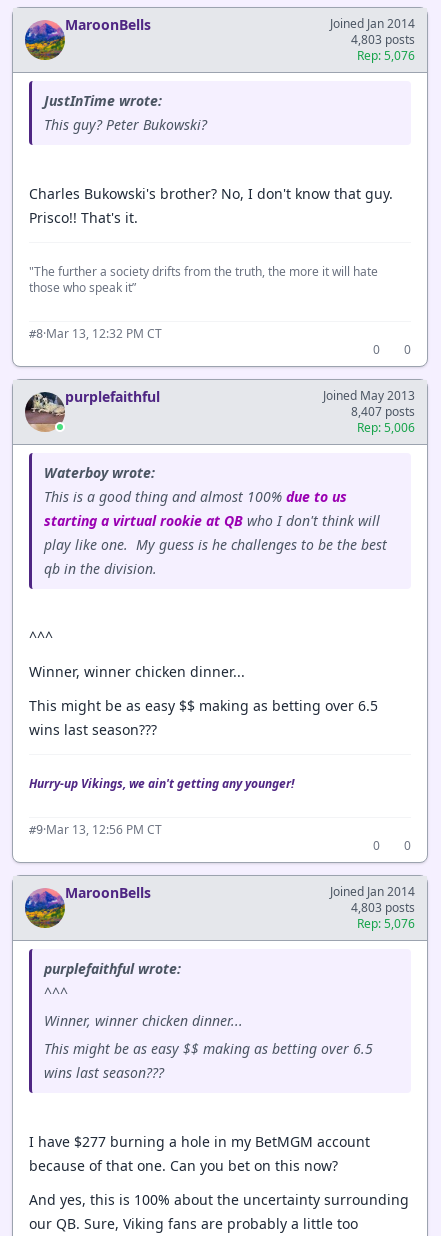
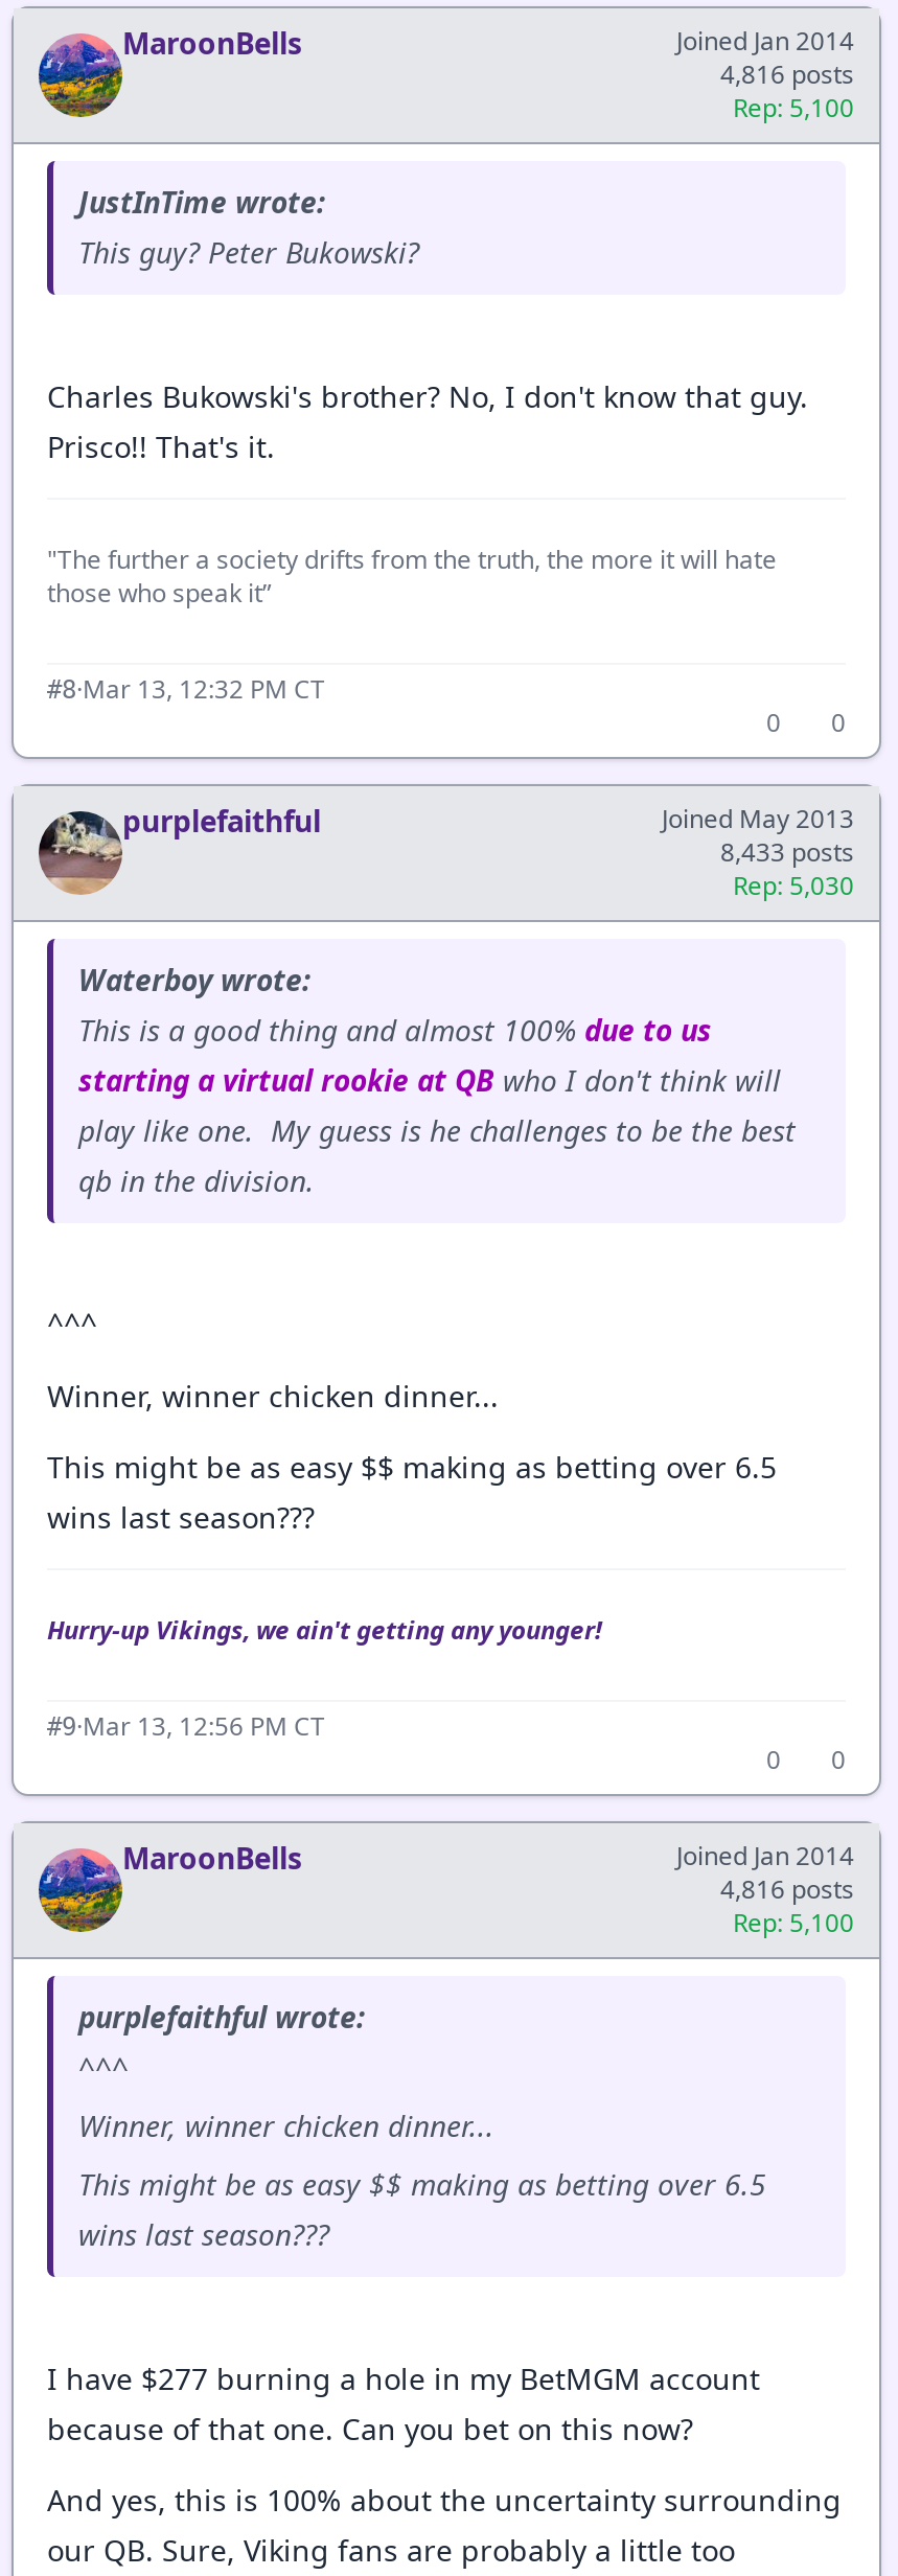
- 4,803 posts
+ 4,816 posts

- Rep: 5,076
+ Rep: 5,100

- 8,407 posts
+ 8,433 posts

- Rep: 5,006
+ Rep: 5,030

- 4,803 posts
+ 4,816 posts

- Rep: 5,076
+ Rep: 5,100
